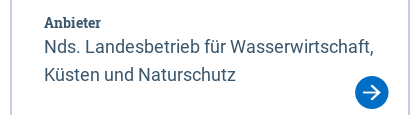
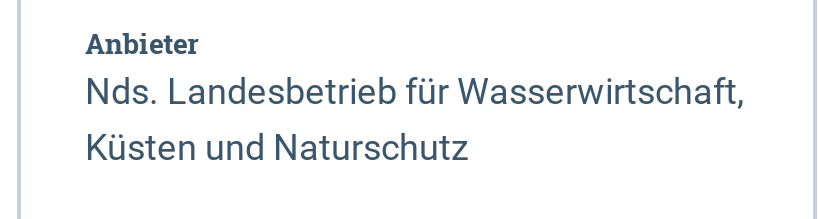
- [image]
